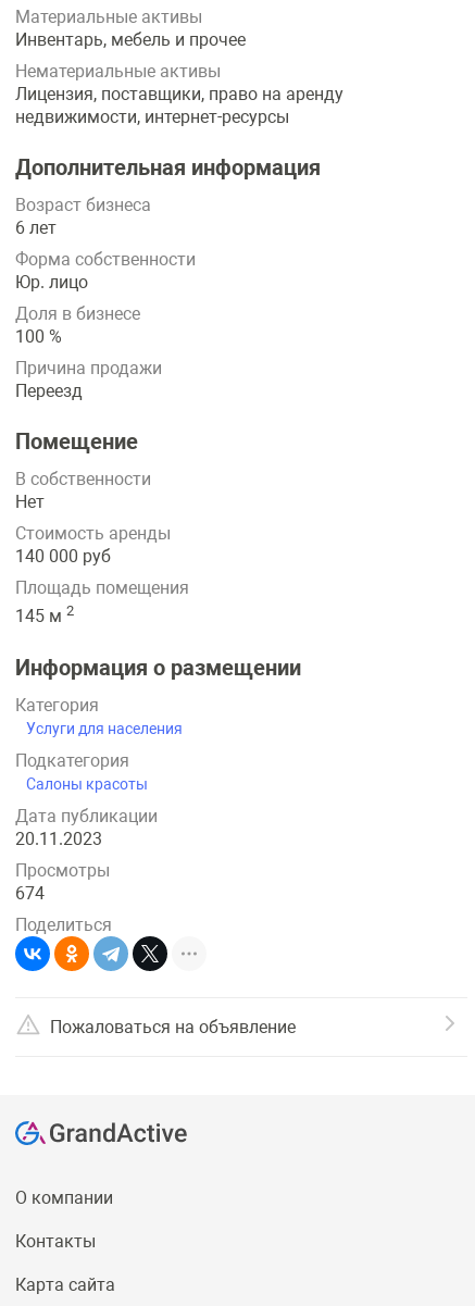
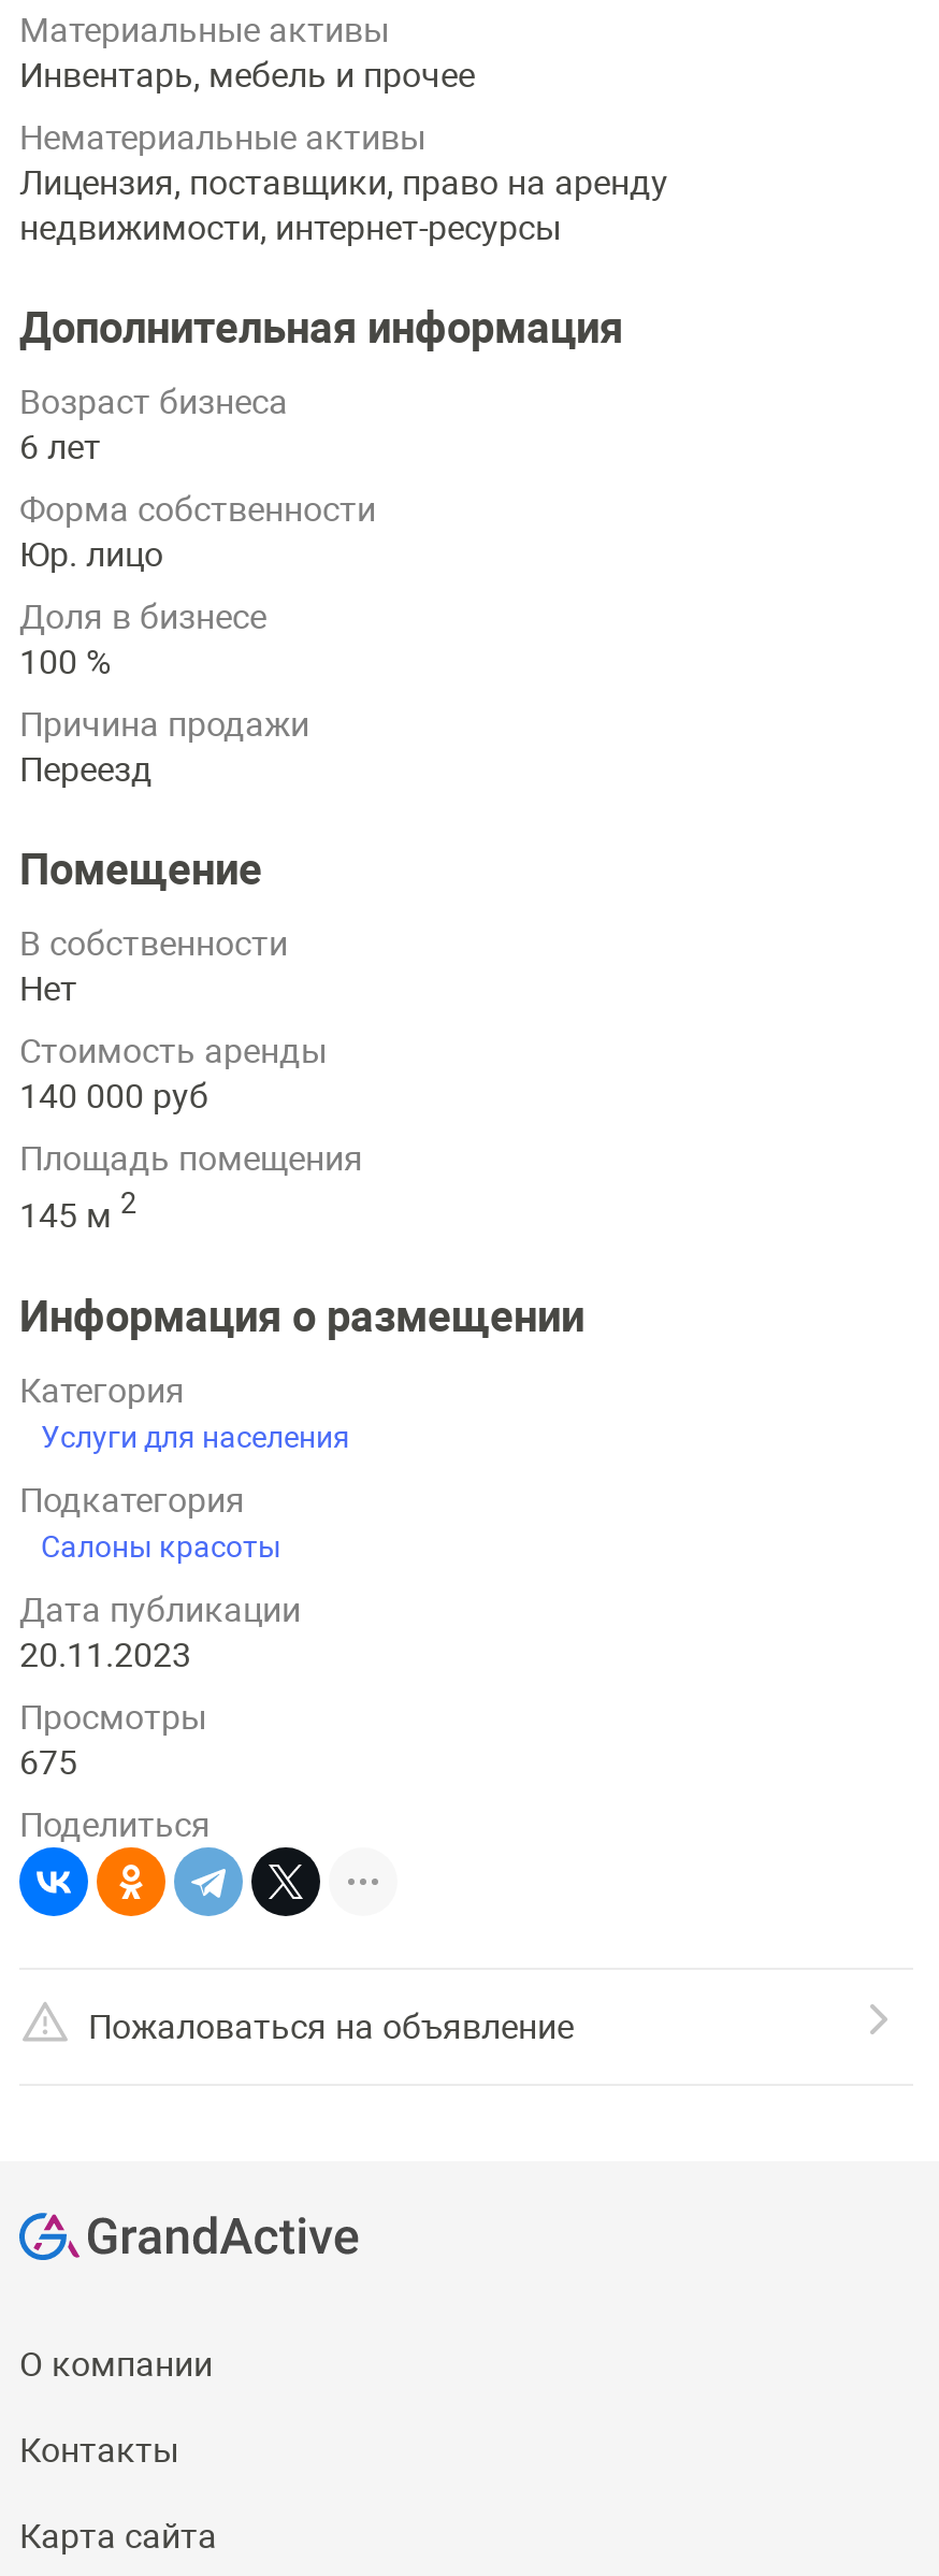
- 674
+ 675
